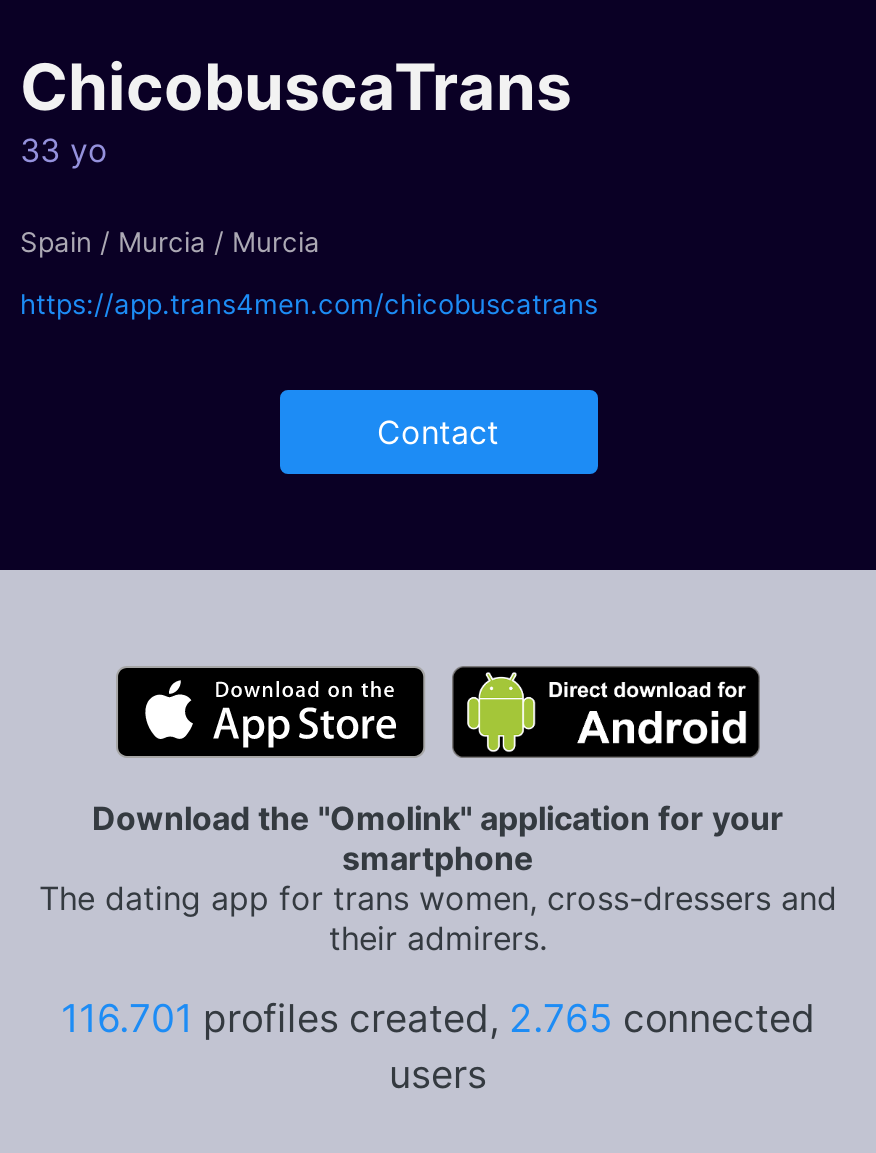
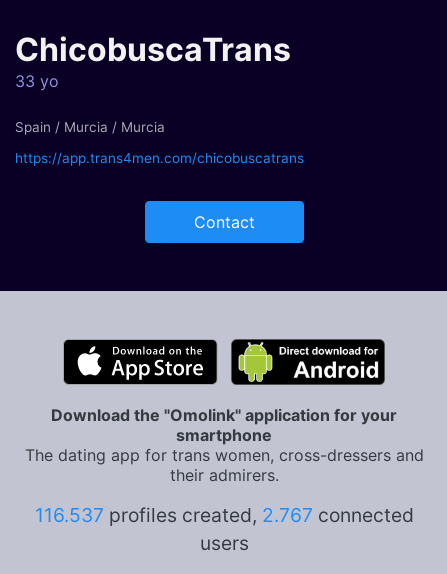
- 116.701 profiles created, 2.765 connected
+ 116.537 profiles created, 2.767 connected
